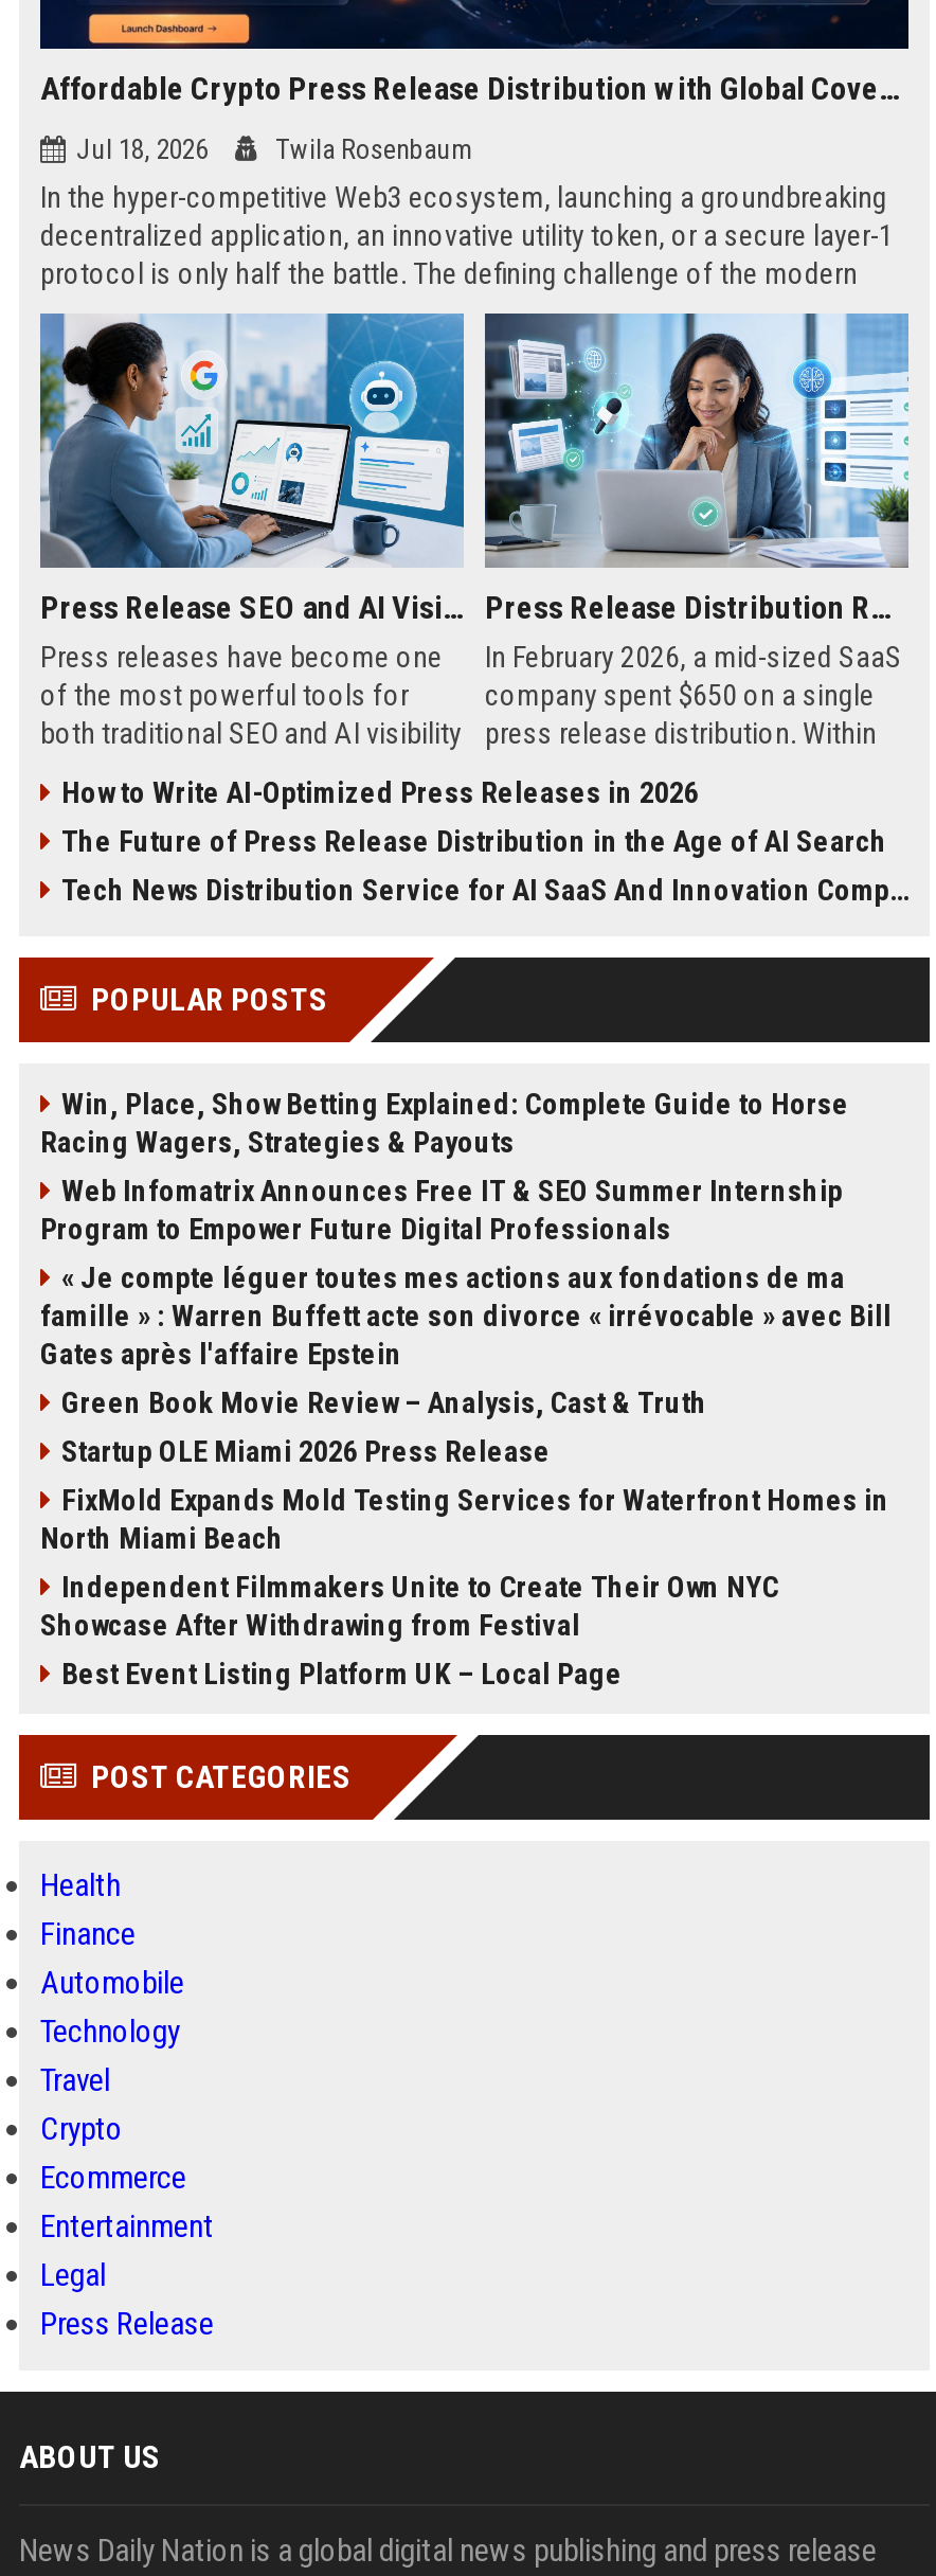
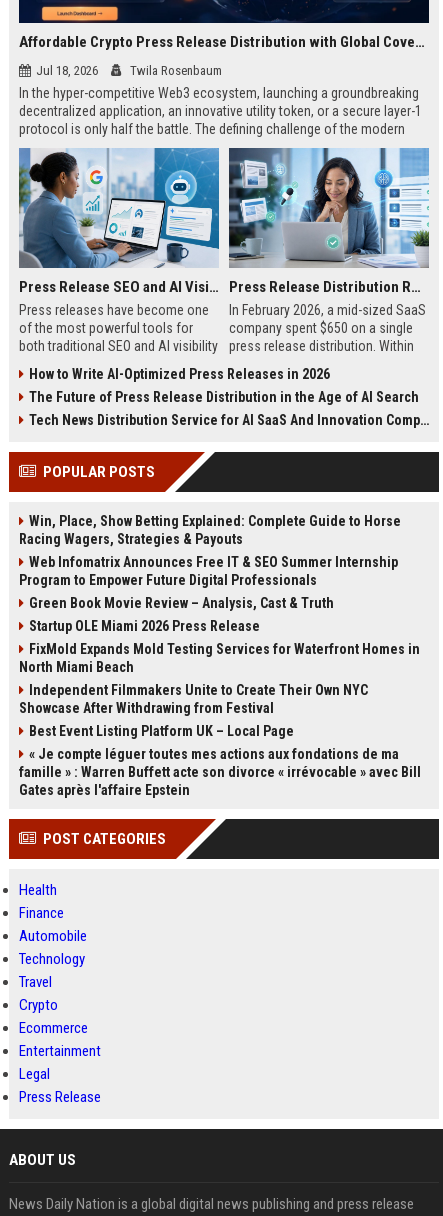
moved down: « Je compte léguer toutes mes actions aux fondations de ma | famille » : Warren Buffett acte son divorce « irrévocable » avec Bill | Gates après l'affaire Epstein

moved up: Green Book Movie Review – Analysis, Cast & Truth | Startup OLE Miami 2026 Press Release | FixMold Expands Mold Testing Services for Waterfront Homes in | North Miami Beach | Independent Filmmakers Unite to Create Their Own NYC | Showcase After Withdrawing from Festival | Best Event Listing Platform UK – Local Page
